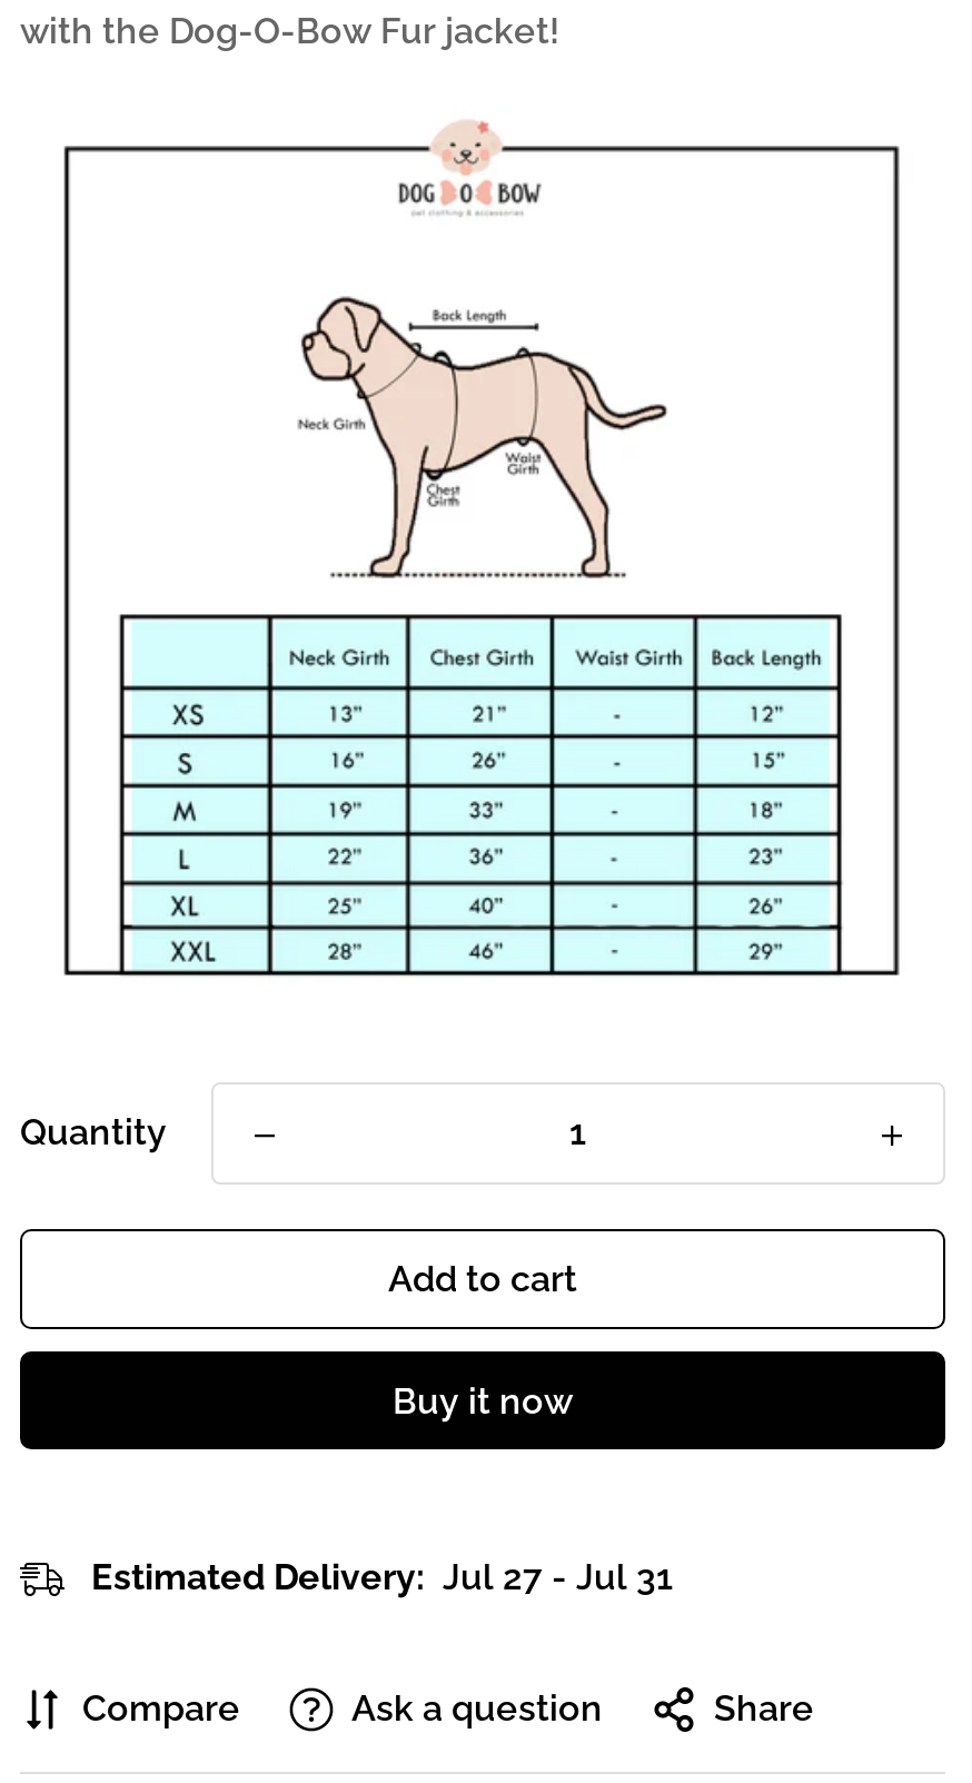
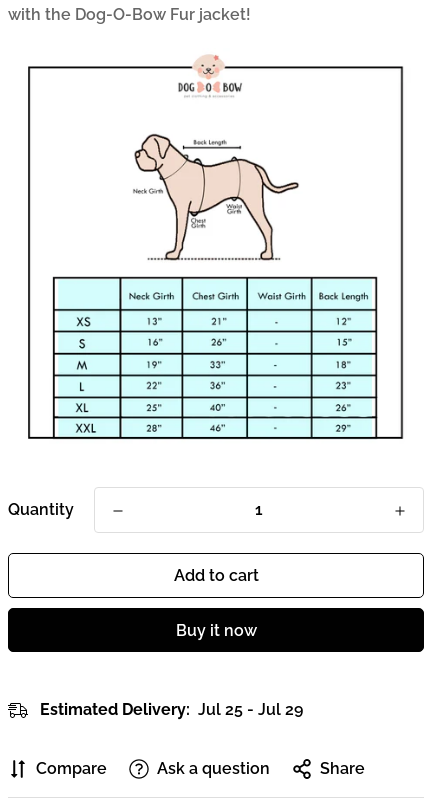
- Estimated Delivery: Jul 27 - Jul 31
+ Estimated Delivery: Jul 25 - Jul 29
